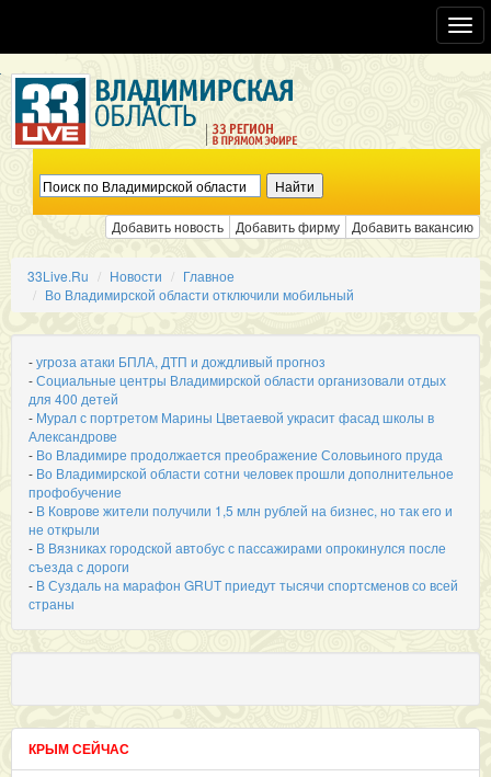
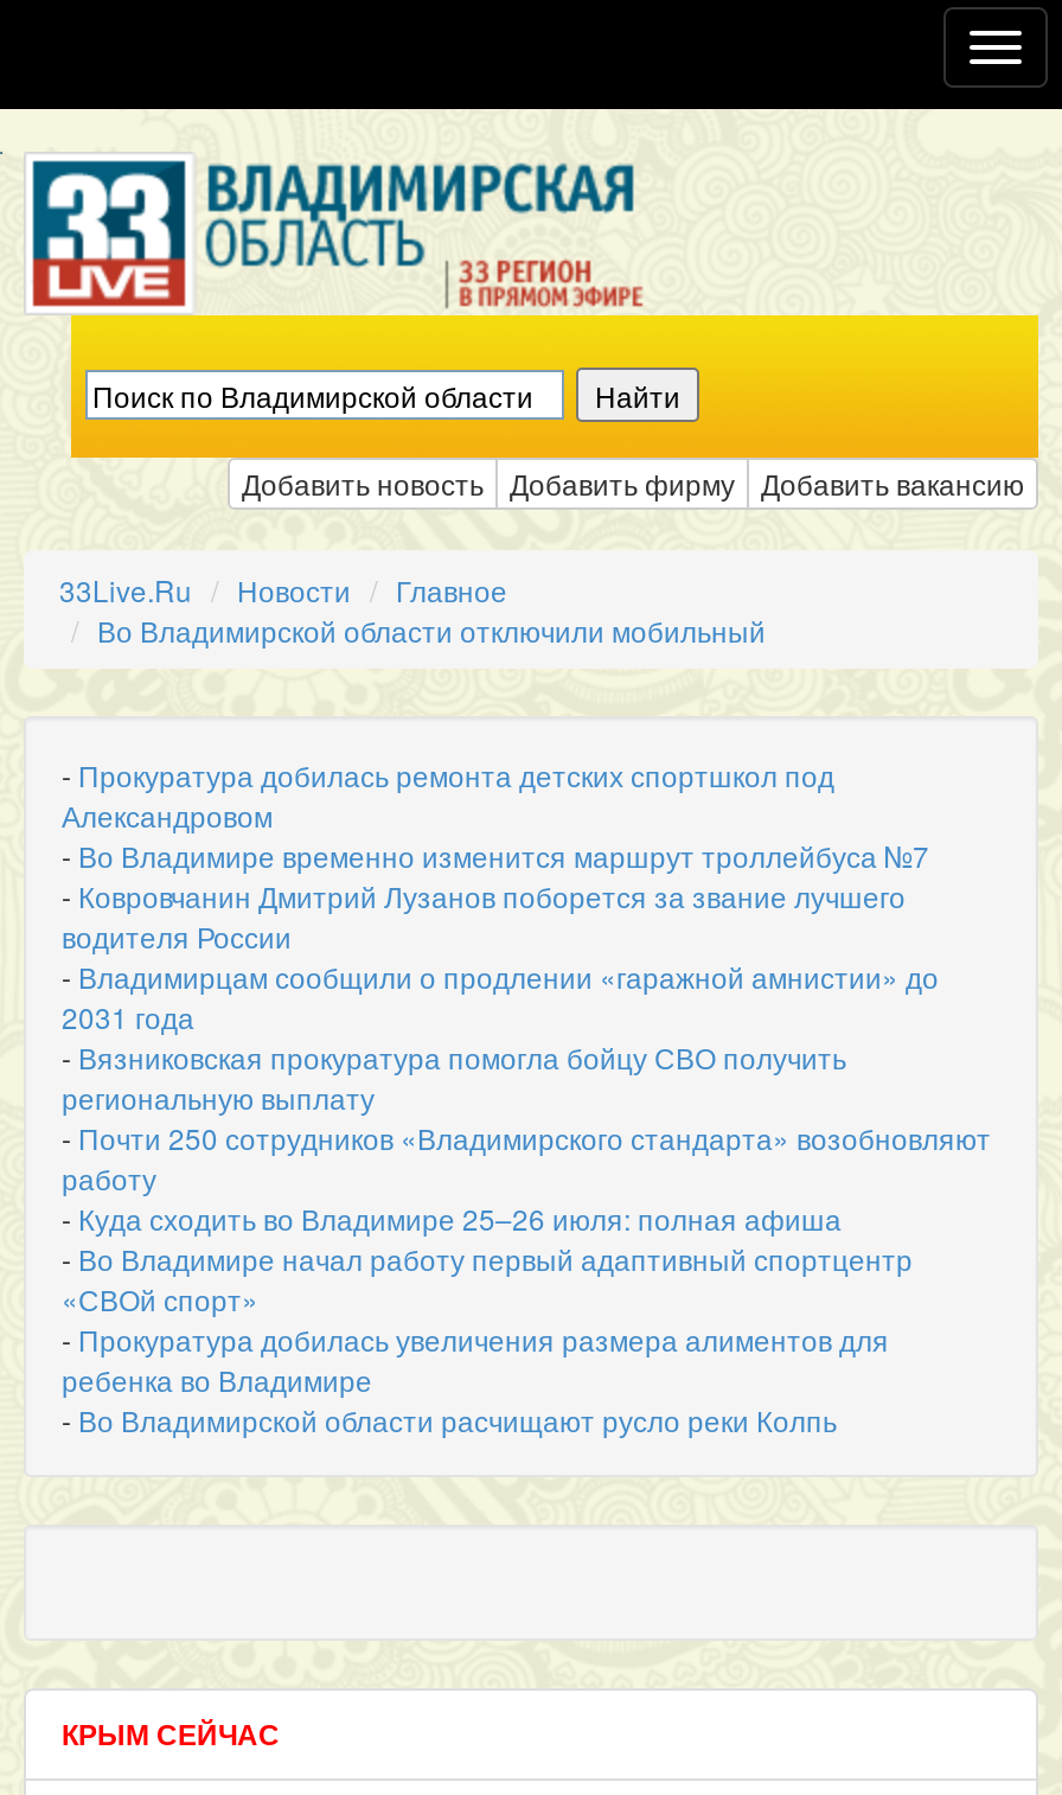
- - угроза атаки БПЛА, ДТП и дождливый прогноз
- - Социальные центры Владимирской области организовали отдых
- для 400 детей
- - Мурал с портретом Марины Цветаевой украсит фасад школы в
- Александрове
- - Во Владимире продолжается преображение Соловьиного пруда
- - Во Владимирской области сотни человек прошли дополнительное
- профобучение
- - В Коврове жители получили 1,5 млн рублей на бизнес, но так его и
- не открыли
- - В Вязниках городской автобус с пассажирами опрокинулся после
- съезда с дороги
- - В Суздаль на марафон GRUT приедут тысячи спортсменов со всей
- страны
+ - Прокуратура добилась ремонта детских спортшкол под
+ Александровом
+ - Во Владимире временно изменится маршрут троллейбуса №7
+ - Ковровчанин Дмитрий Лузанов поборется за звание лучшего
+ водителя России
+ - Владимирцам сообщили о продлении «гаражной амнистии» до
+ 2031 года
+ - Вязниковская прокуратура помогла бойцу СВО получить
+ региональную выплату
+ - Почти 250 сотрудников «Владимирского стандарта» возобновляют
+ работу
+ - Куда сходить во Владимире 25–26 июля: полная афиша
+ - Во Владимире начал работу первый адаптивный спортцентр
+ «СВОй спорт»
+ - Прокуратура добилась увеличения размера алиментов для
+ ребенка во Владимире
+ - Во Владимирской области расчищают русло реки Колпь
